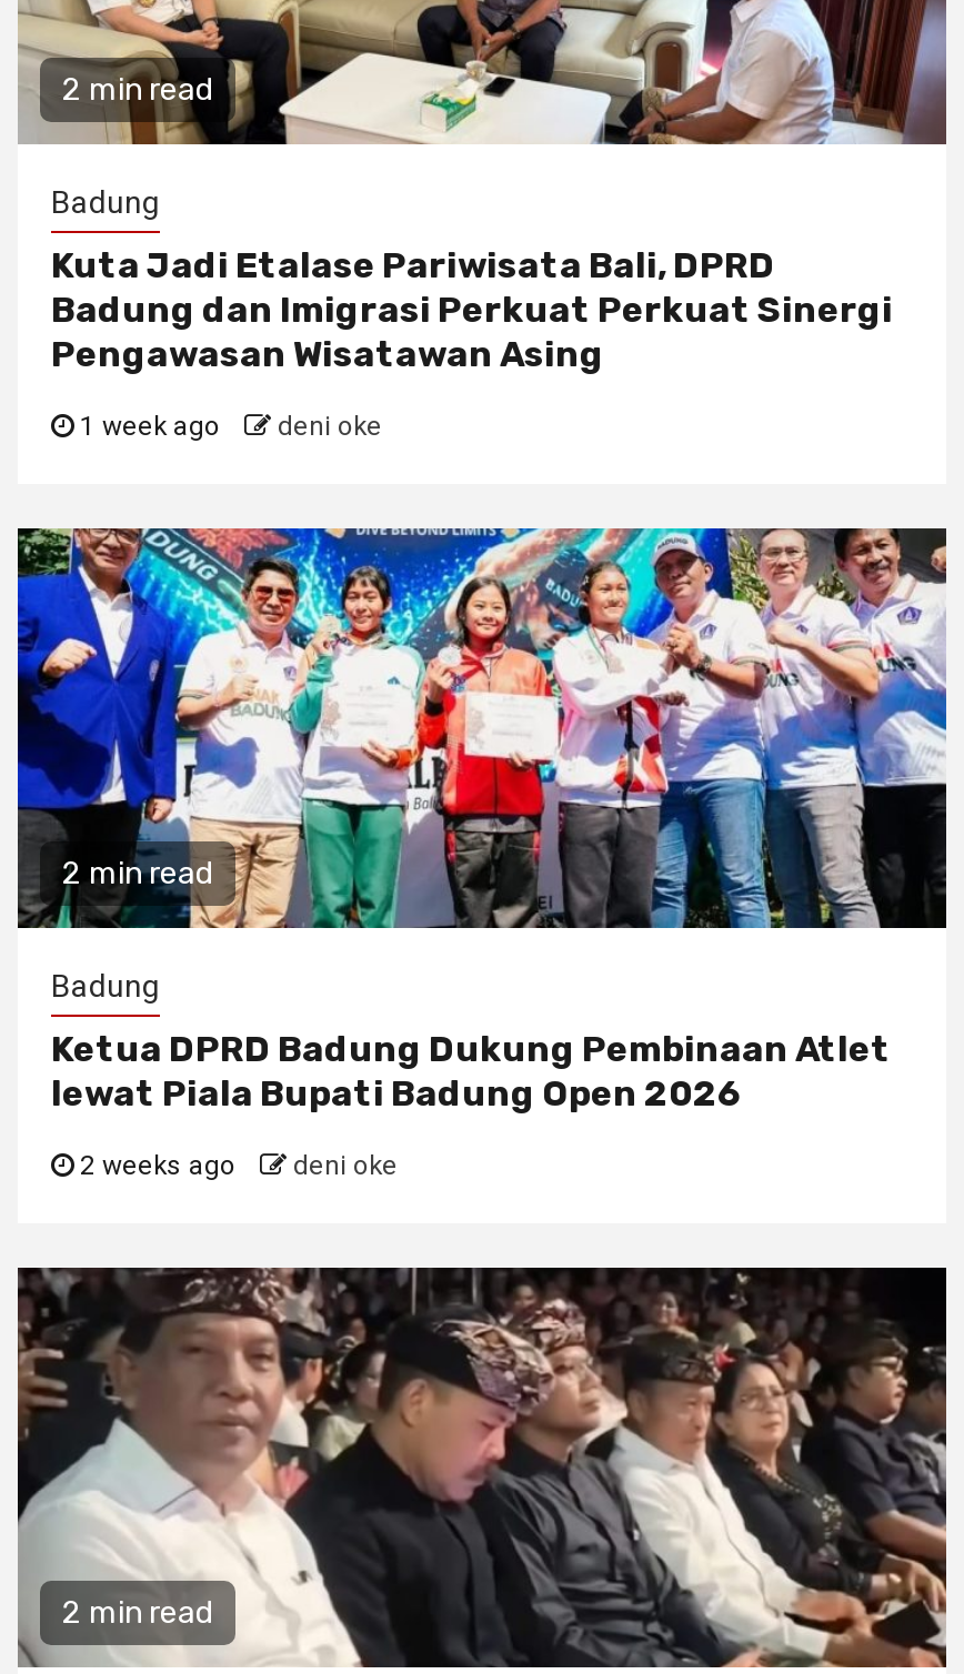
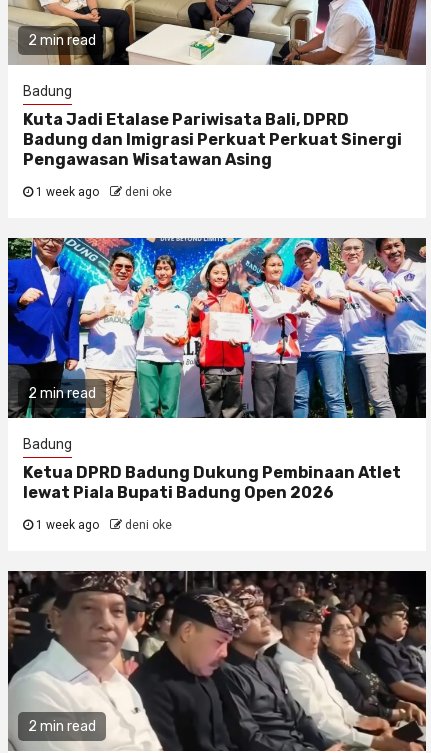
- 2 weeks ago deni oke
+ 1 week ago deni oke
